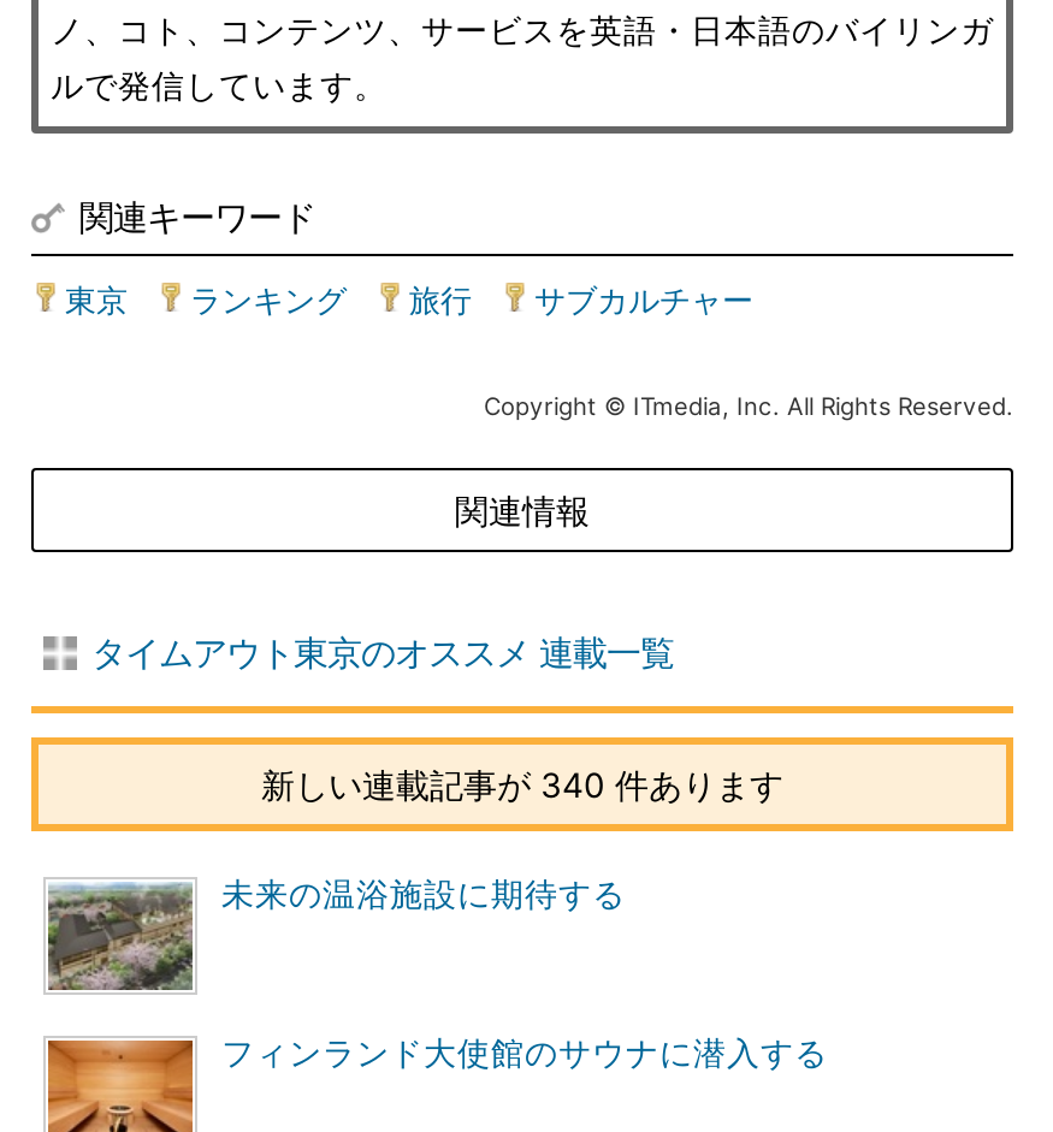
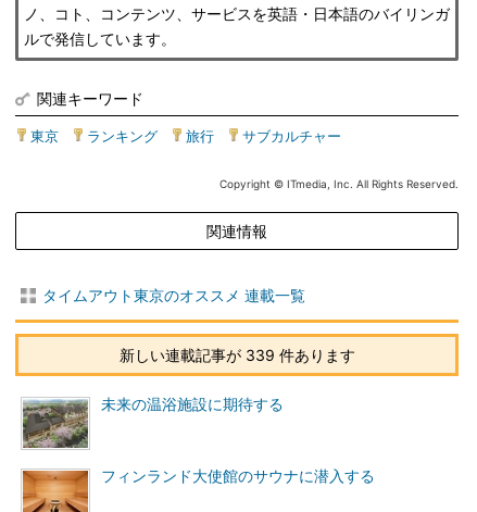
- 新しい連載記事が 340 件あります
+ 新しい連載記事が 339 件あります
